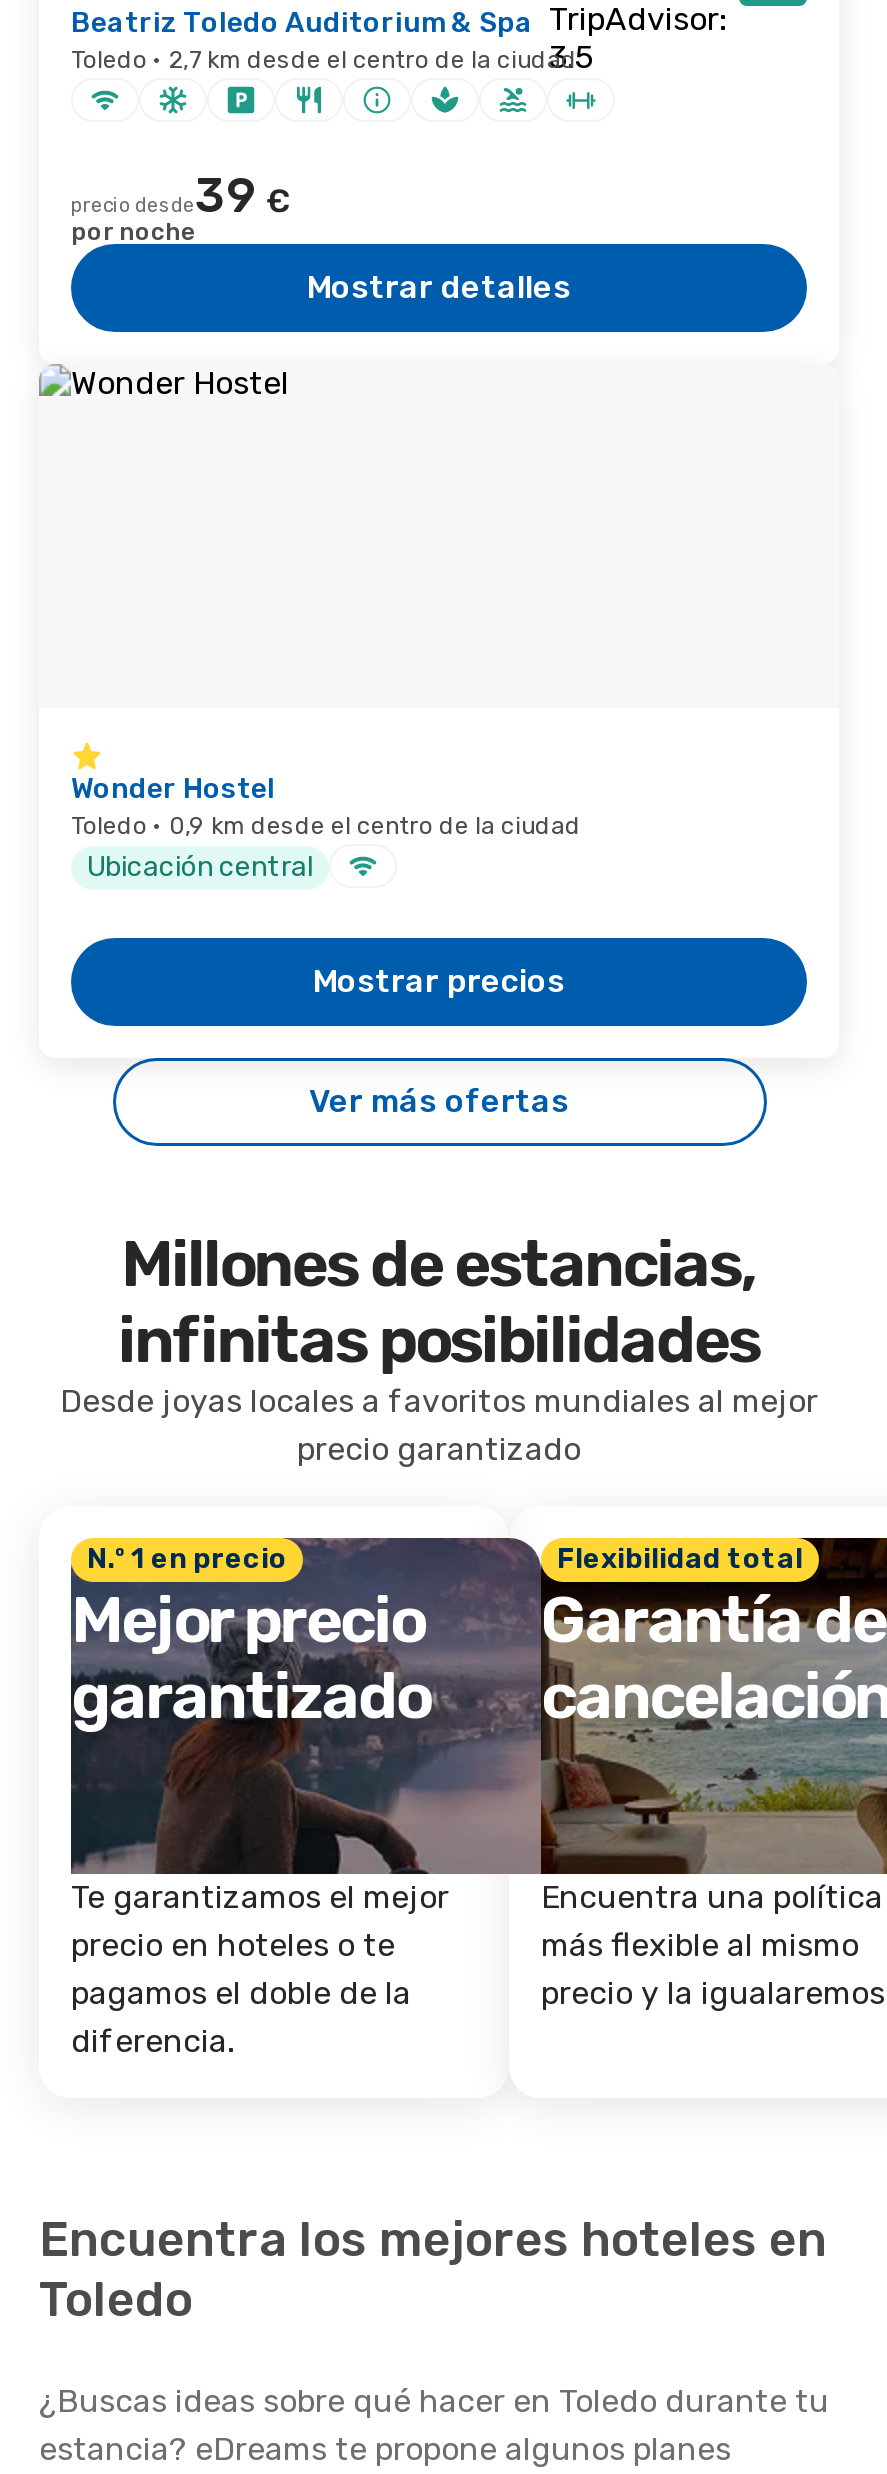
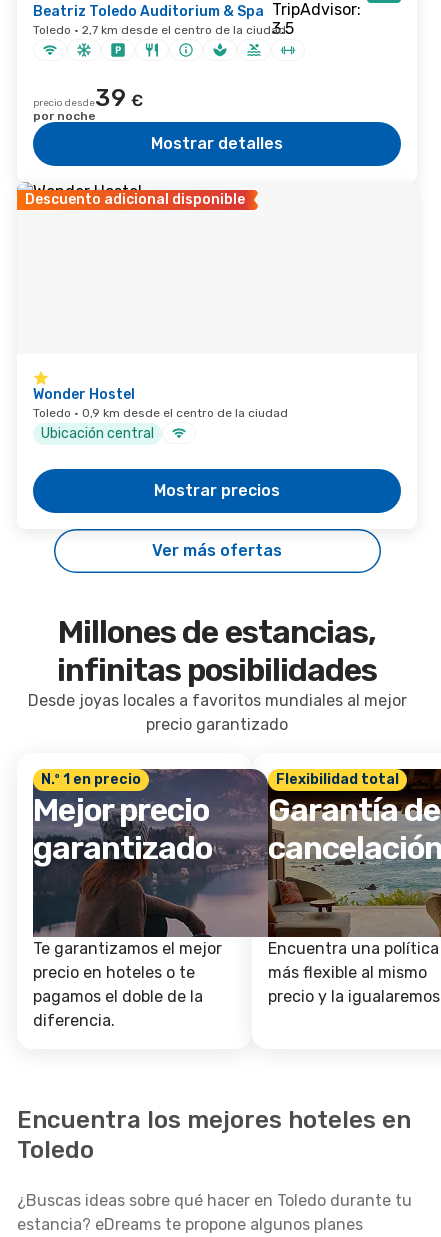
+ Descuento adicional disponible
